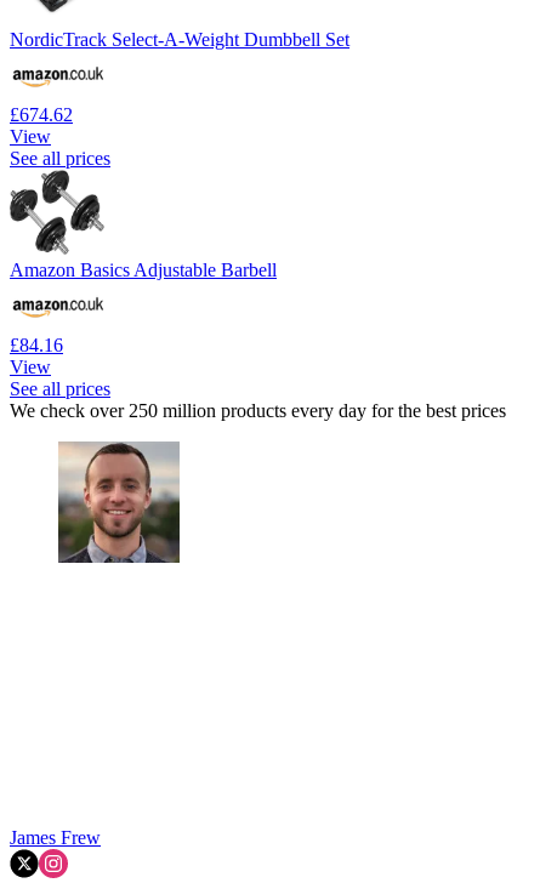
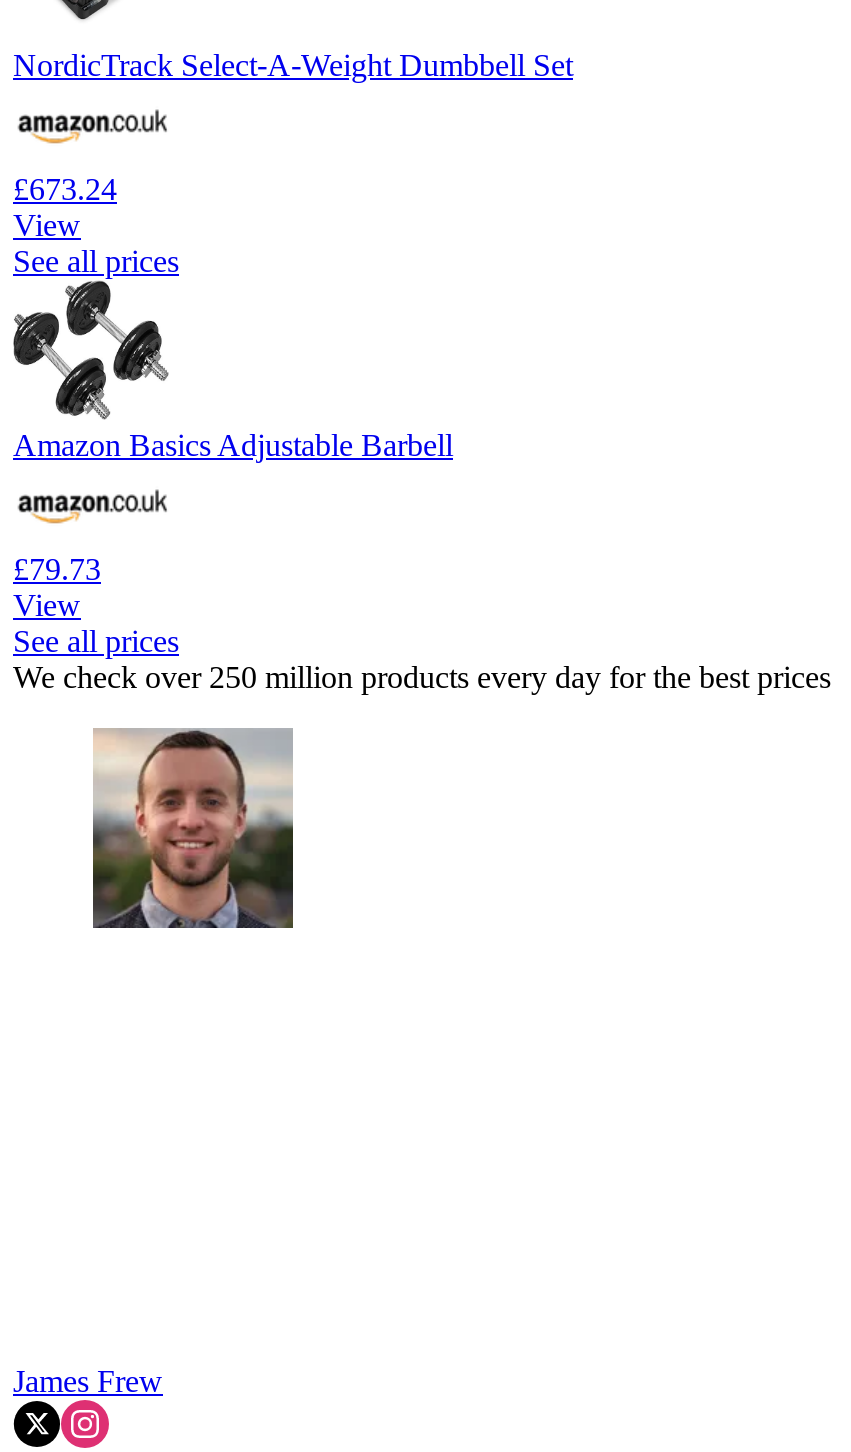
- £674.62
+ £673.24

- £84.16
+ £79.73
